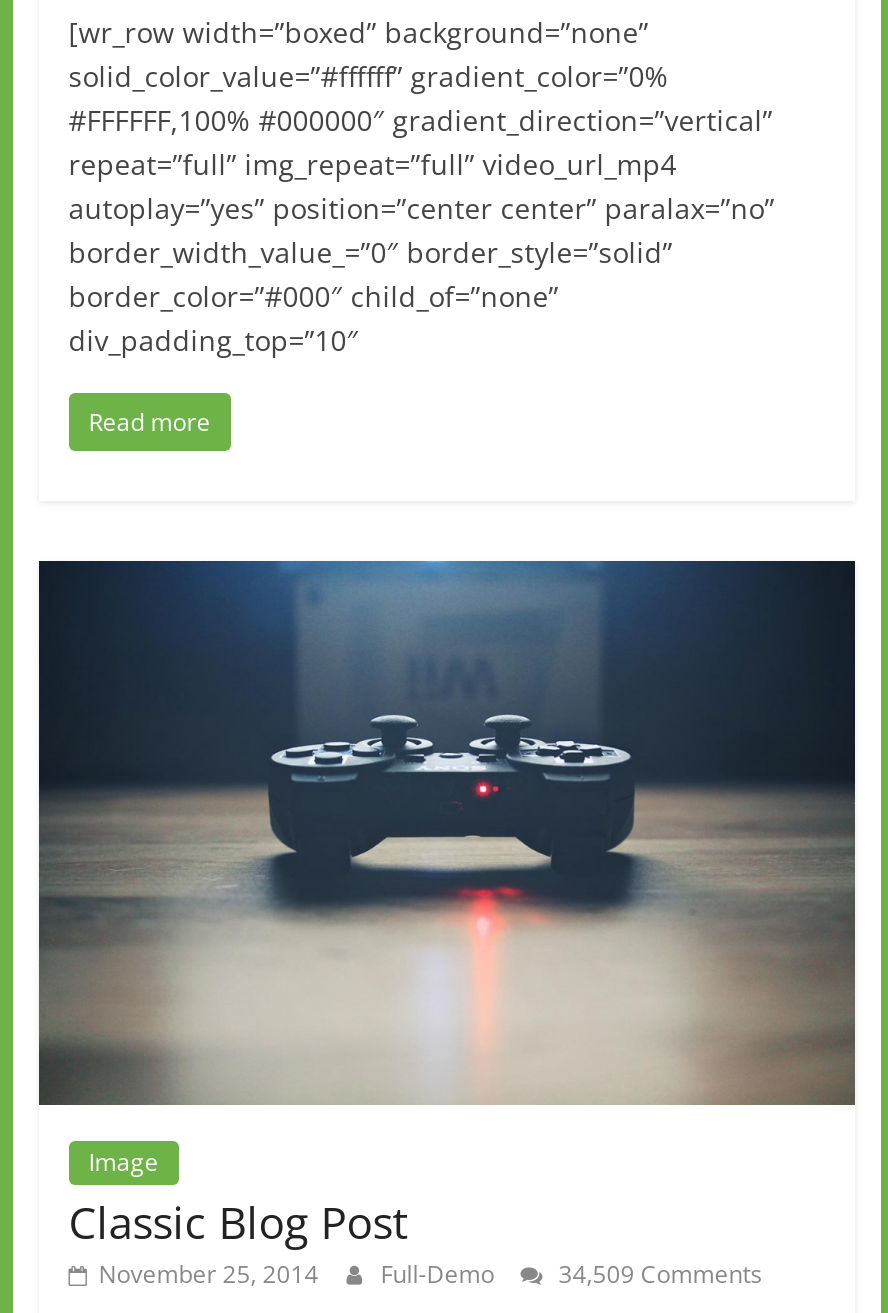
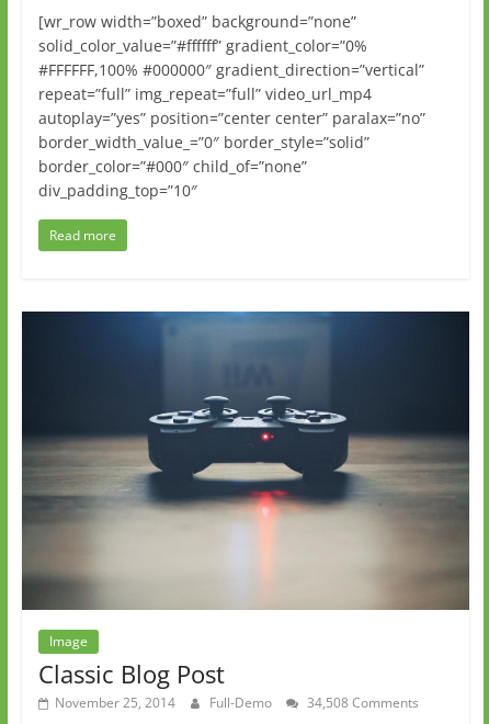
- November 25, 2014 Full-Demo 34,509 Comments
+ November 25, 2014 Full-Demo 34,508 Comments
